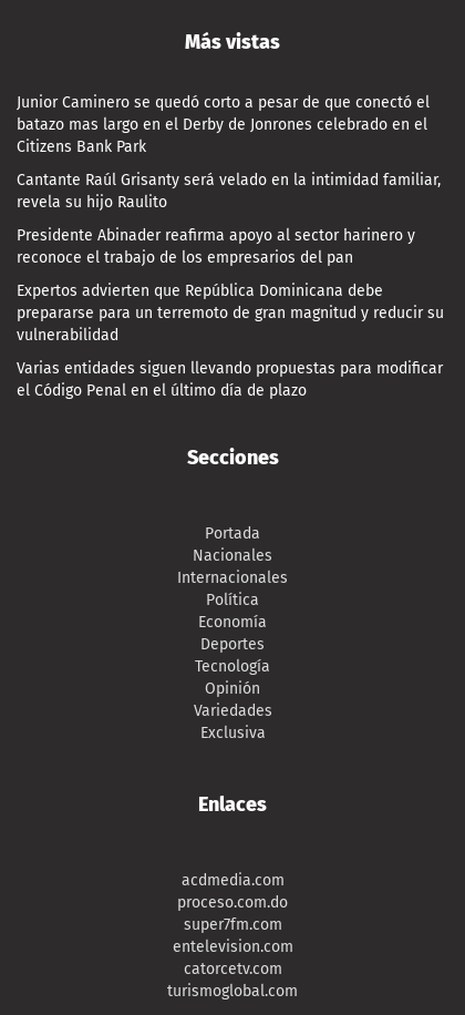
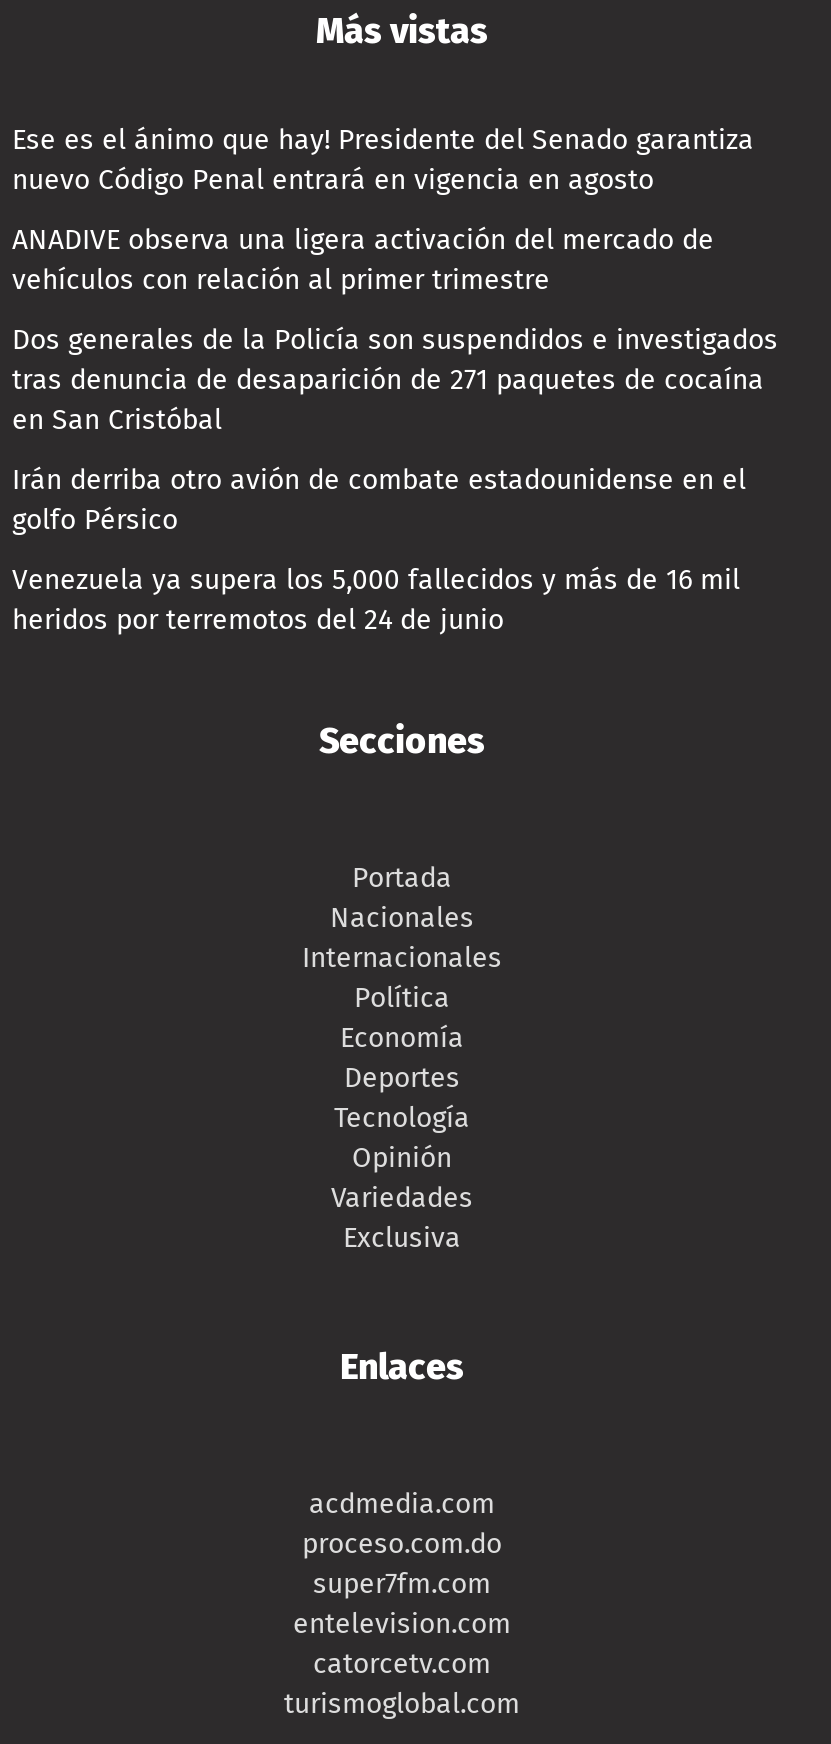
- Junior Caminero se quedó corto a pesar de que conectó el
- batazo mas largo en el Derby de Jonrones celebrado en el
- Citizens Bank Park
+ Ese es el ánimo que hay! Presidente del Senado garantiza
+ nuevo Código Penal entrará en vigencia en agosto

- Cantante Raúl Grisanty será velado en la intimidad familiar,
- revela su hijo Raulito
+ ANADIVE observa una ligera activación del mercado de
+ vehículos con relación al primer trimestre

- Presidente Abinader reafirma apoyo al sector harinero y
- reconoce el trabajo de los empresarios del pan
+ Dos generales de la Policía son suspendidos e investigados
+ tras denuncia de desaparición de 271 paquetes de cocaína
+ en San Cristóbal

- Expertos advierten que República Dominicana debe
- prepararse para un terremoto de gran magnitud y reducir su
- vulnerabilidad
+ Irán derriba otro avión de combate estadounidense en el
+ golfo Pérsico

- Varias entidades siguen llevando propuestas para modificar
- el Código Penal en el último día de plazo
+ Venezuela ya supera los 5,000 fallecidos y más de 16 mil
+ heridos por terremotos del 24 de junio
